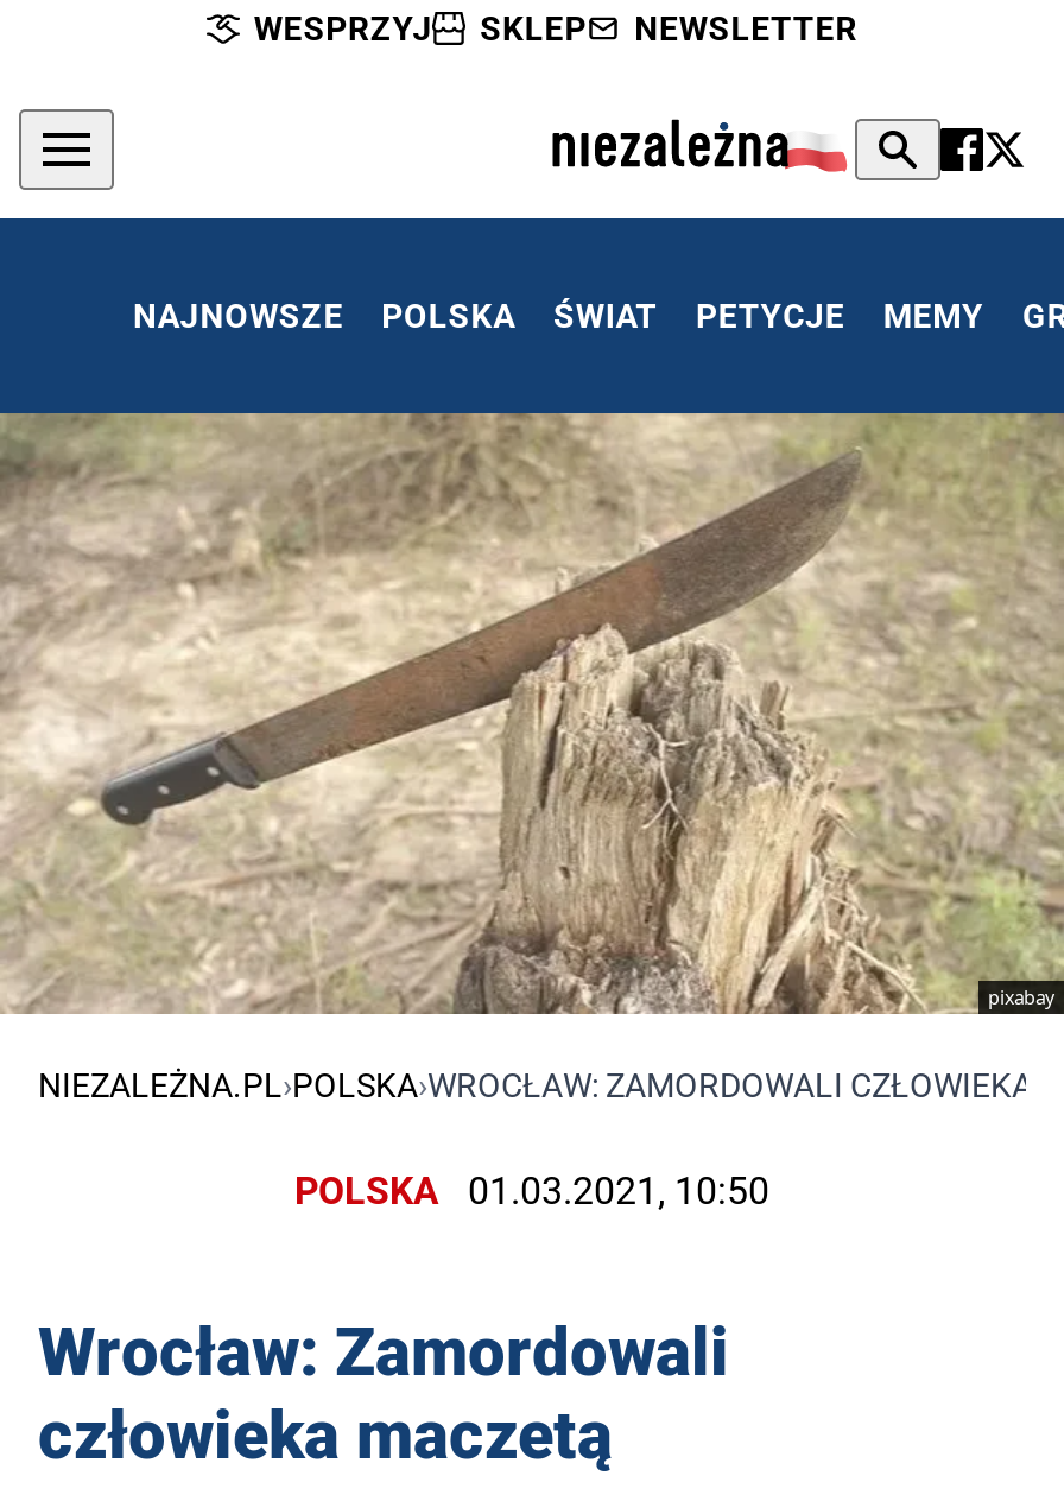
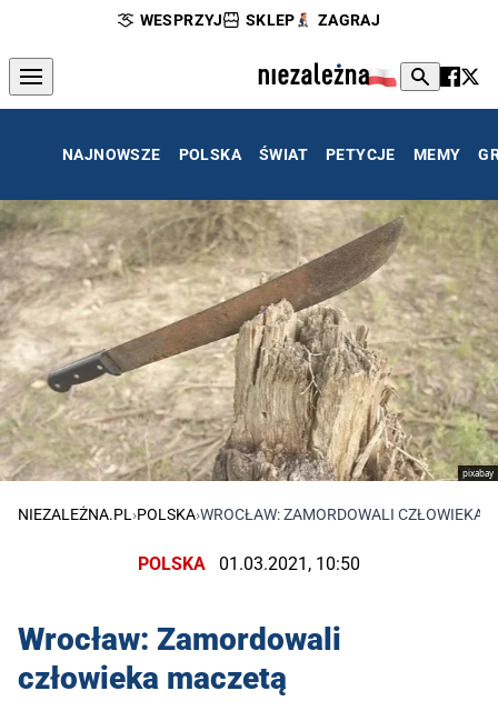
- NEWSLETTER
+ ZAGRAJ
